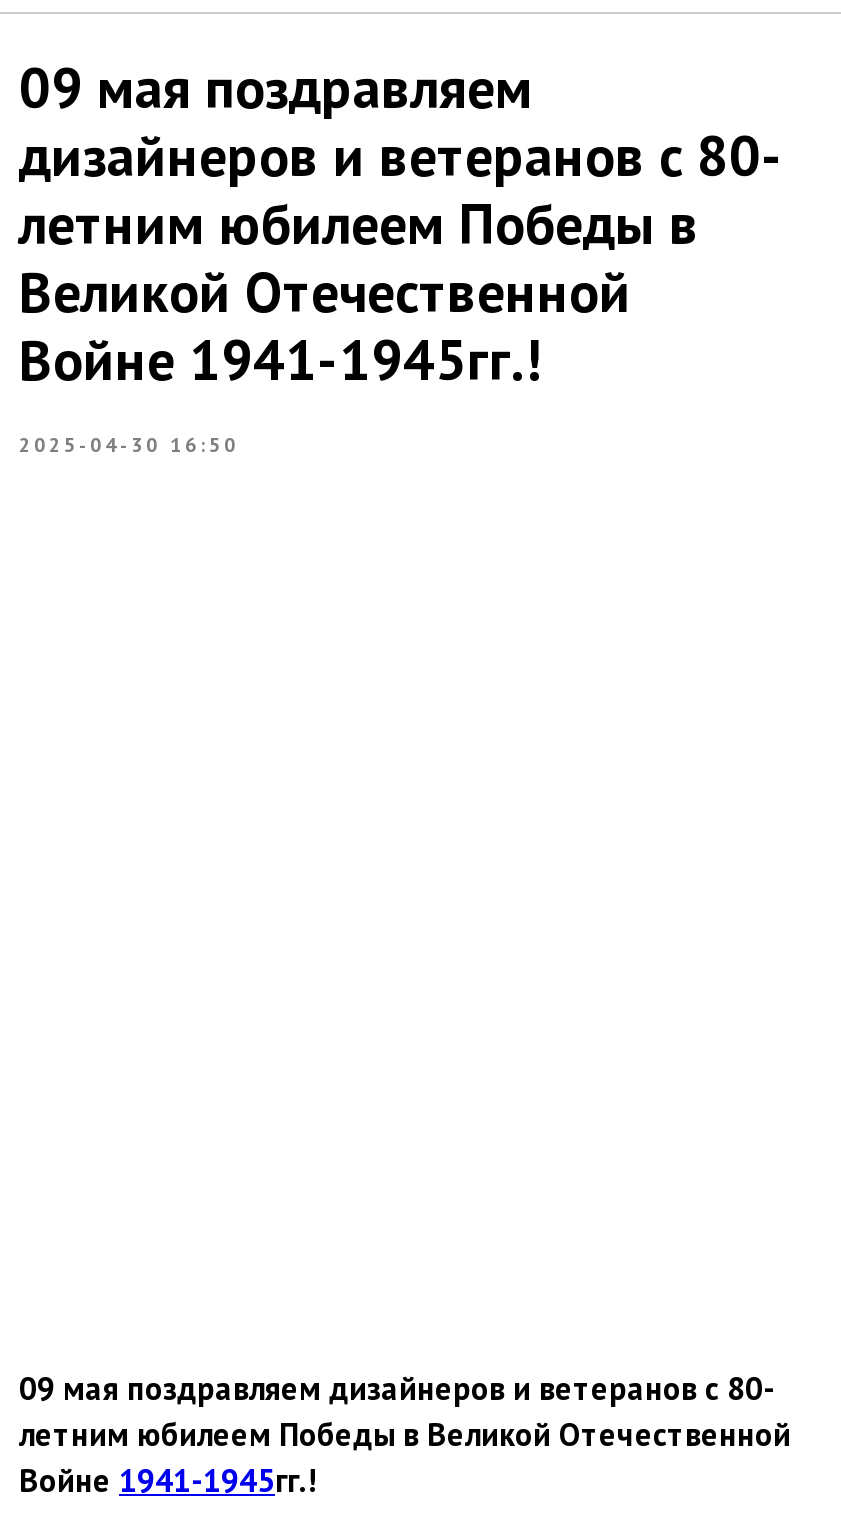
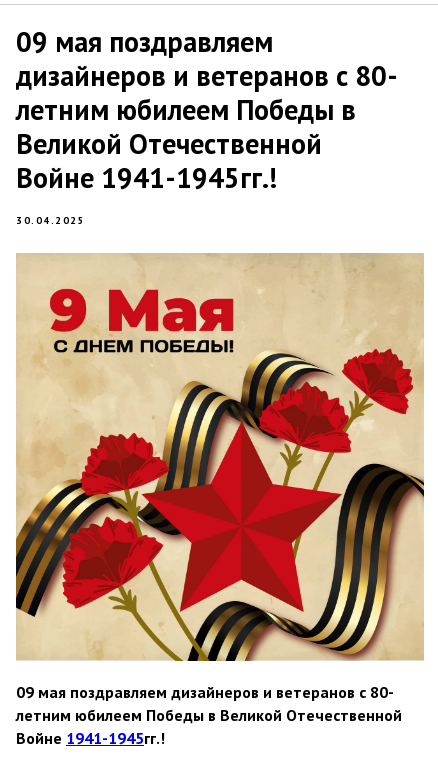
+ [image]

- 2025-04-30 16:50
+ 30.04.2025
